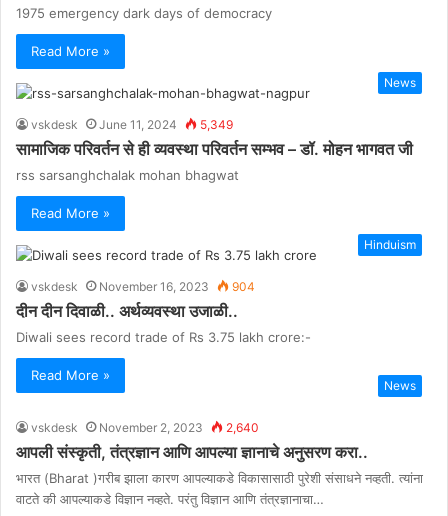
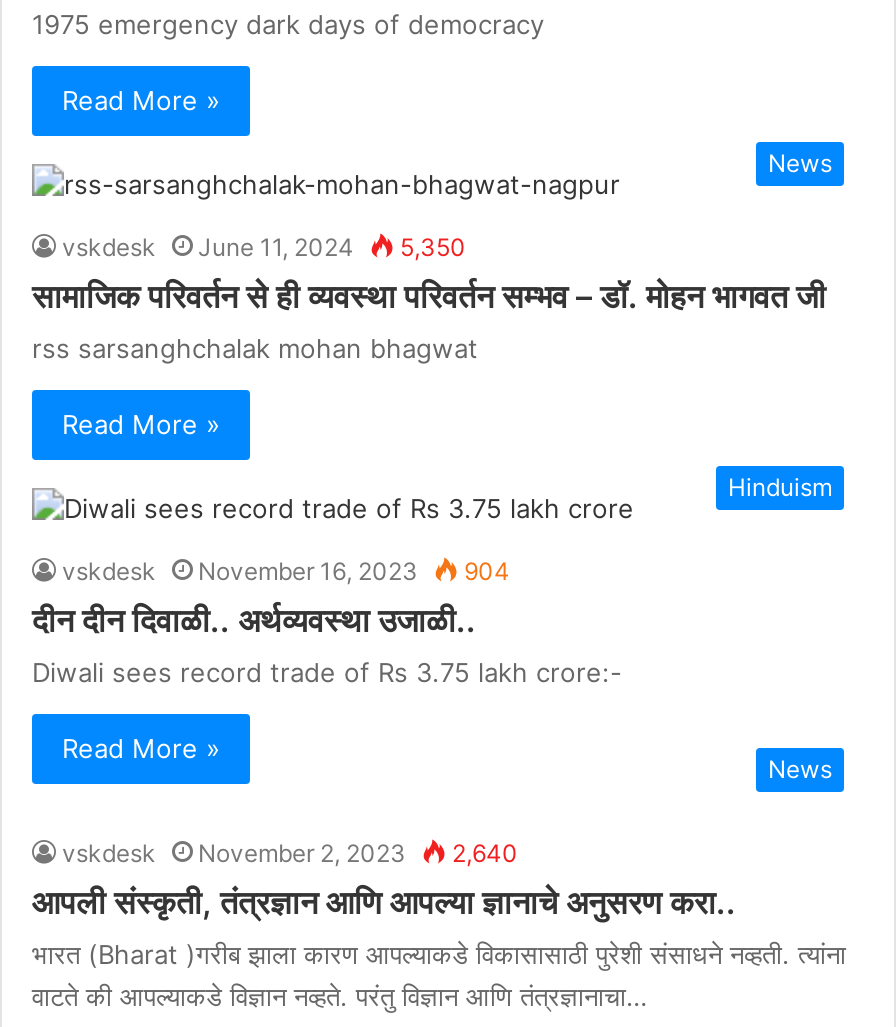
- vskdesk June 11, 2024 5,349
+ vskdesk June 11, 2024 5,350
